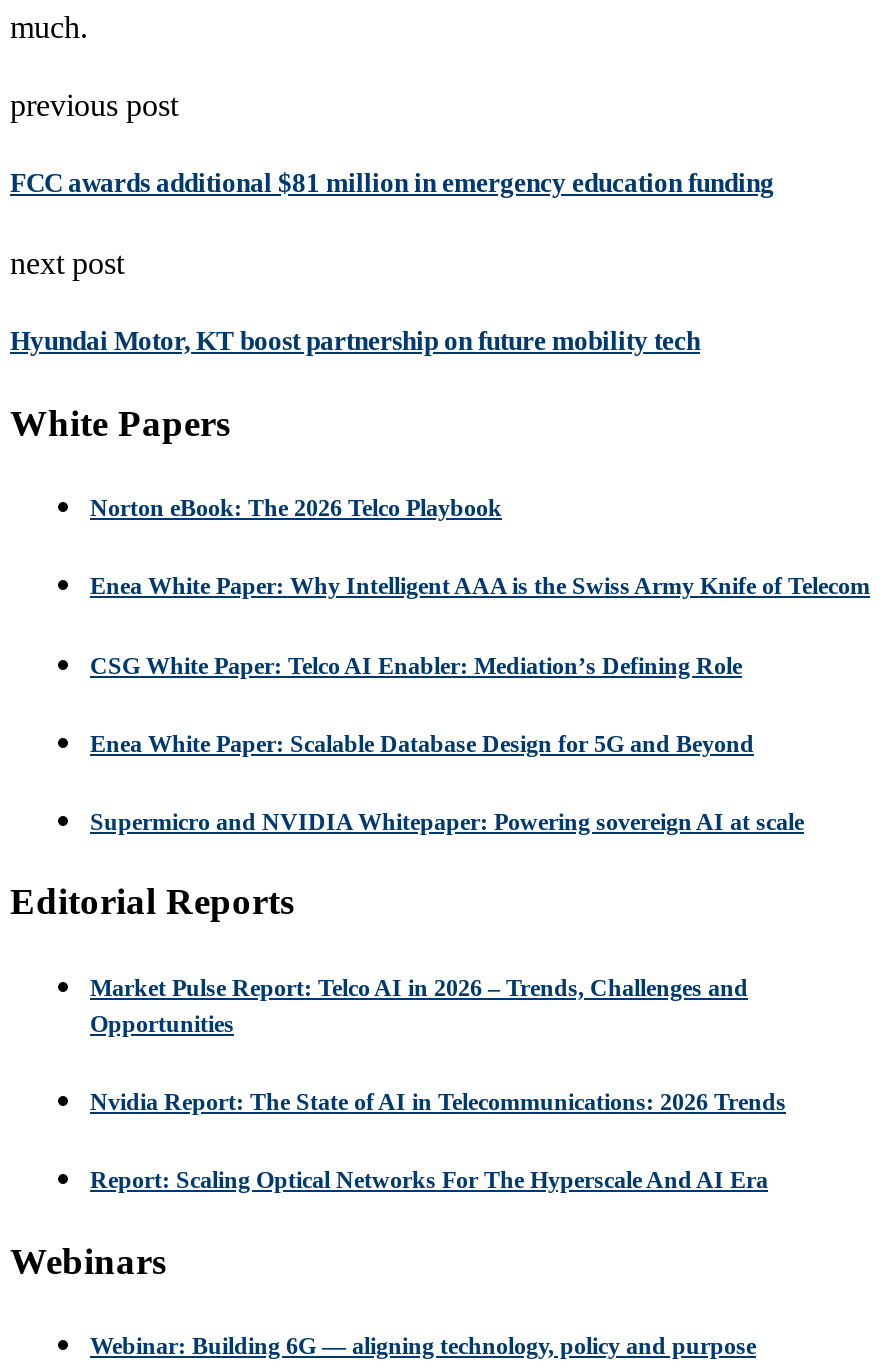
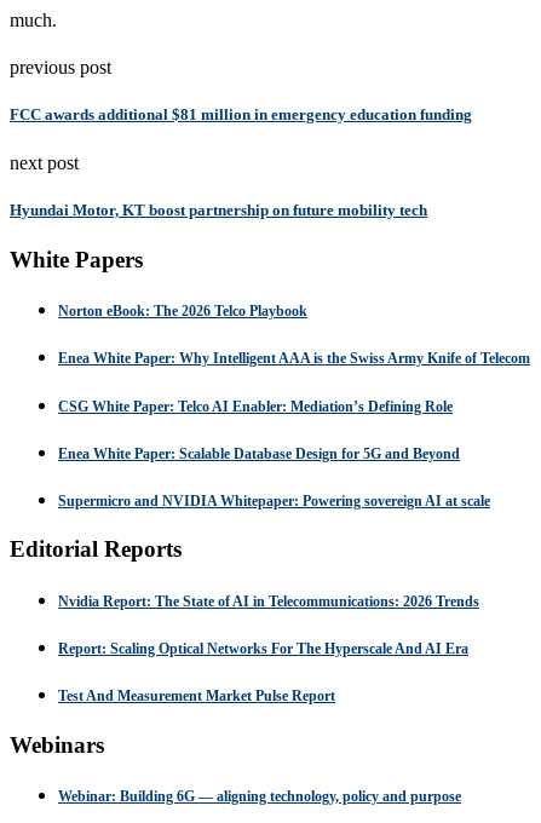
- Market Pulse Report: Telco AI in 2026 – Trends, Challenges and
- Opportunities

moved up: Nvidia Report: The State of AI in Telecommunications: 2026 Trends | Report: Scaling Optical Networks For The Hyperscale And AI Era

+ Test And Measurement Market Pulse Report
